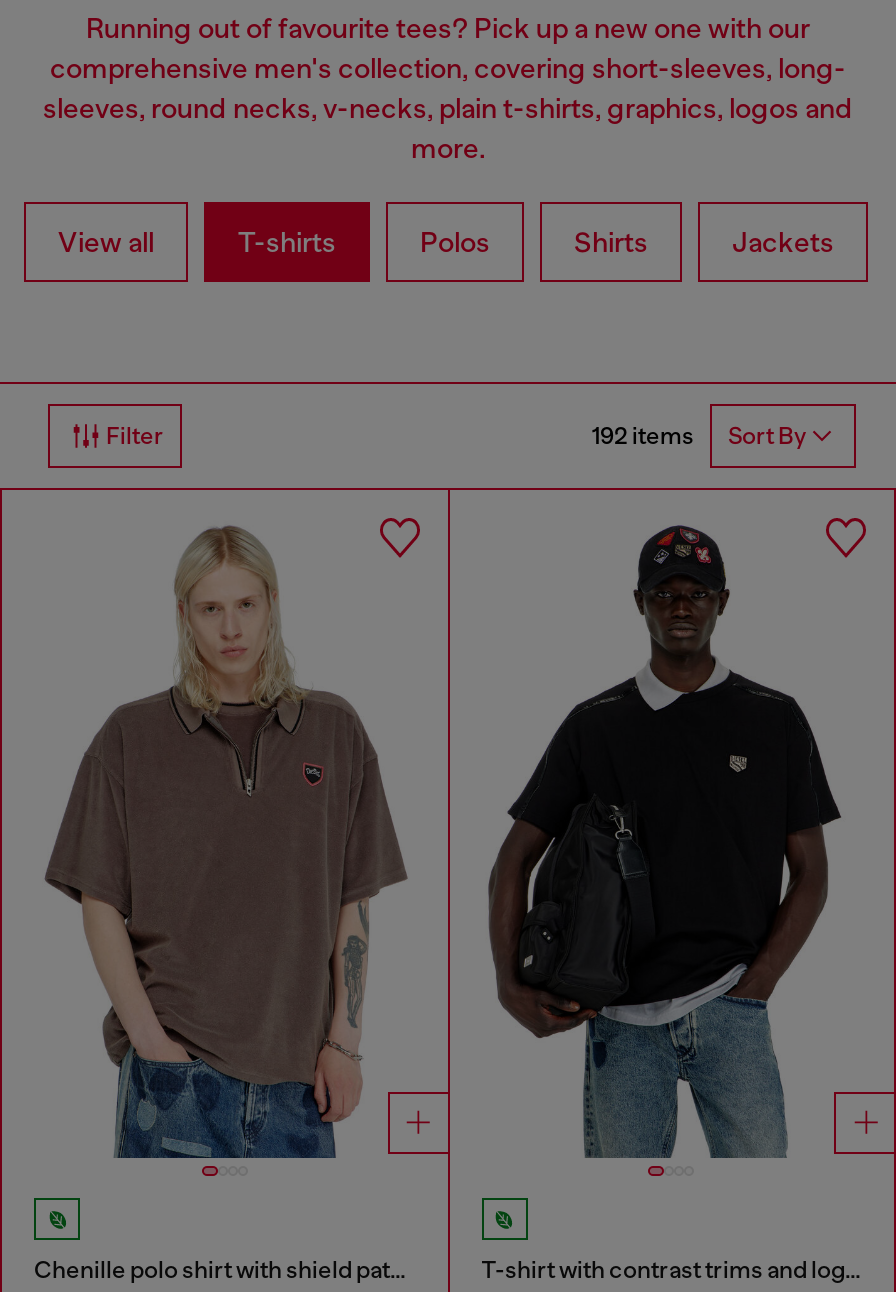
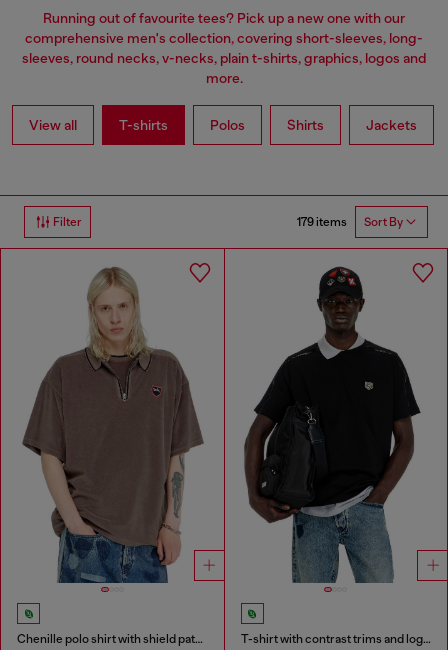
- 192 items Sort By
+ 179 items Sort By
